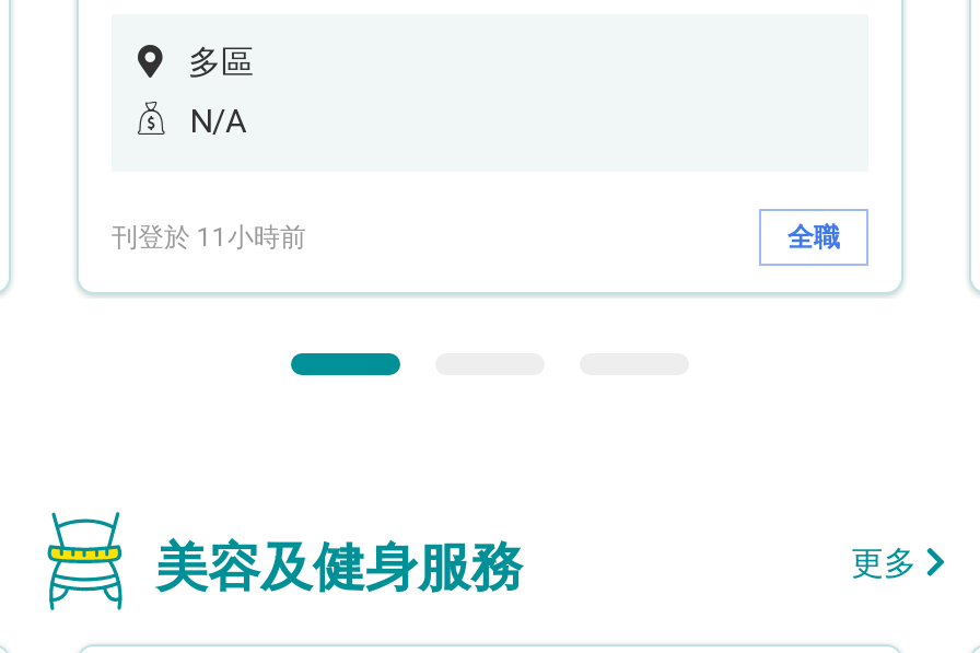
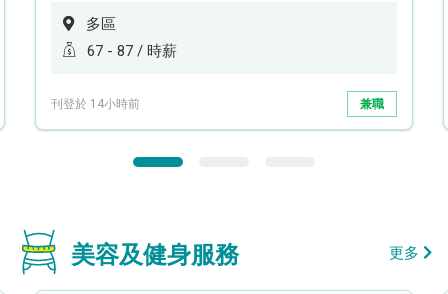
- N/A
+ 67 - 87 / 時薪

- 刊登於 11小時前
- 全職
+ 刊登於 14小時前
+ 兼職
